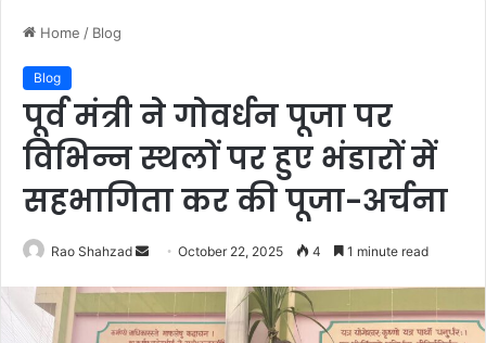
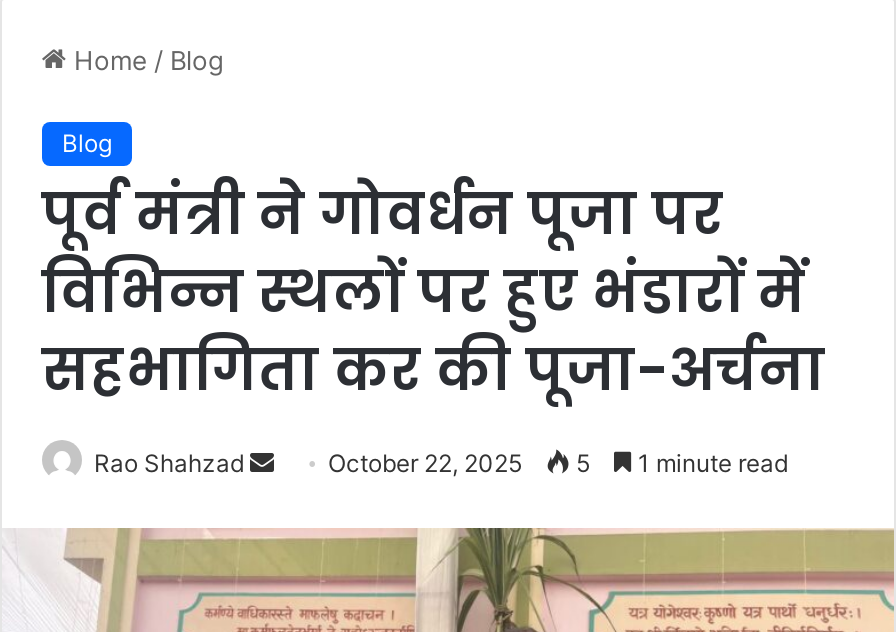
- 4
+ 5
